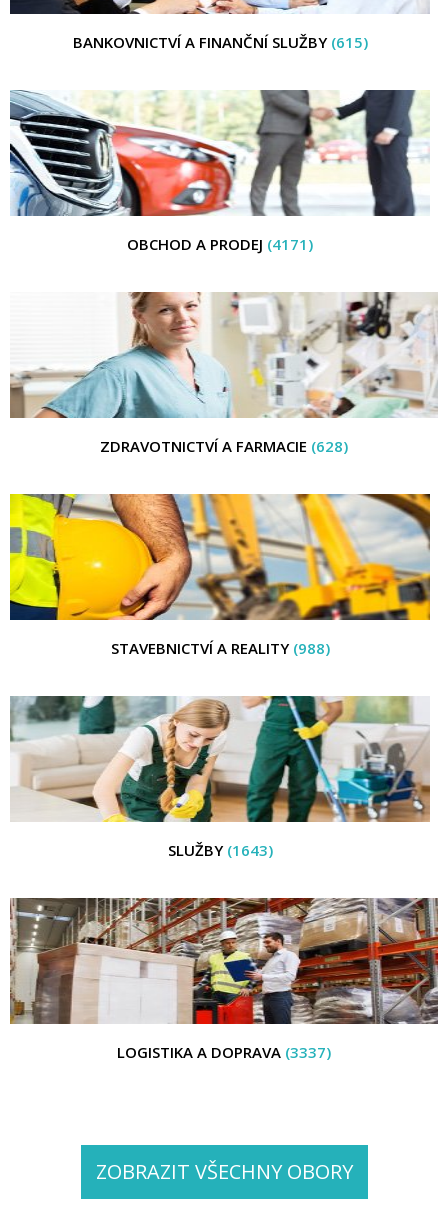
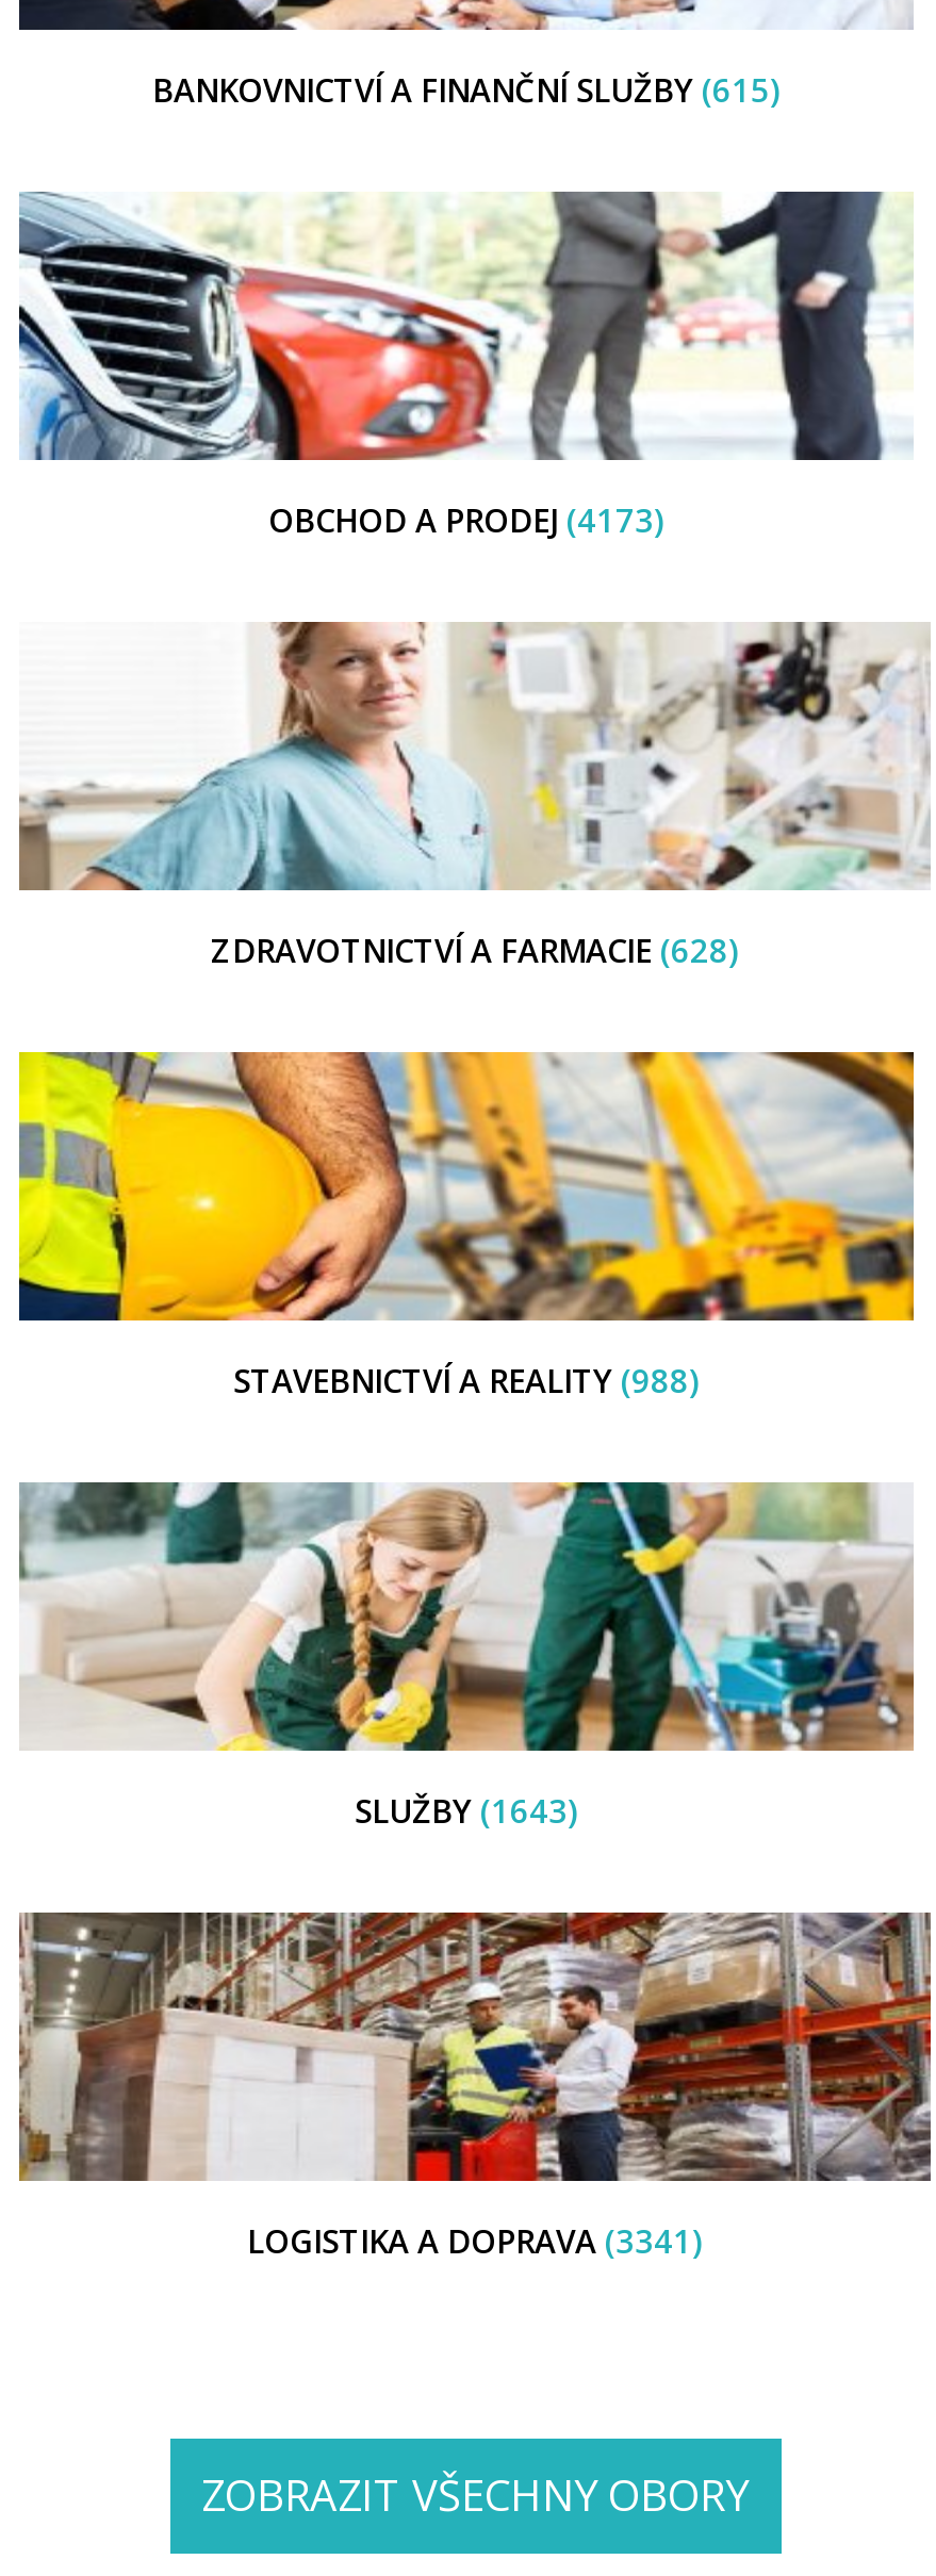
- OBCHOD A PRODEJ (4171)
+ OBCHOD A PRODEJ (4173)

- LOGISTIKA A DOPRAVA (3337)
+ LOGISTIKA A DOPRAVA (3341)
